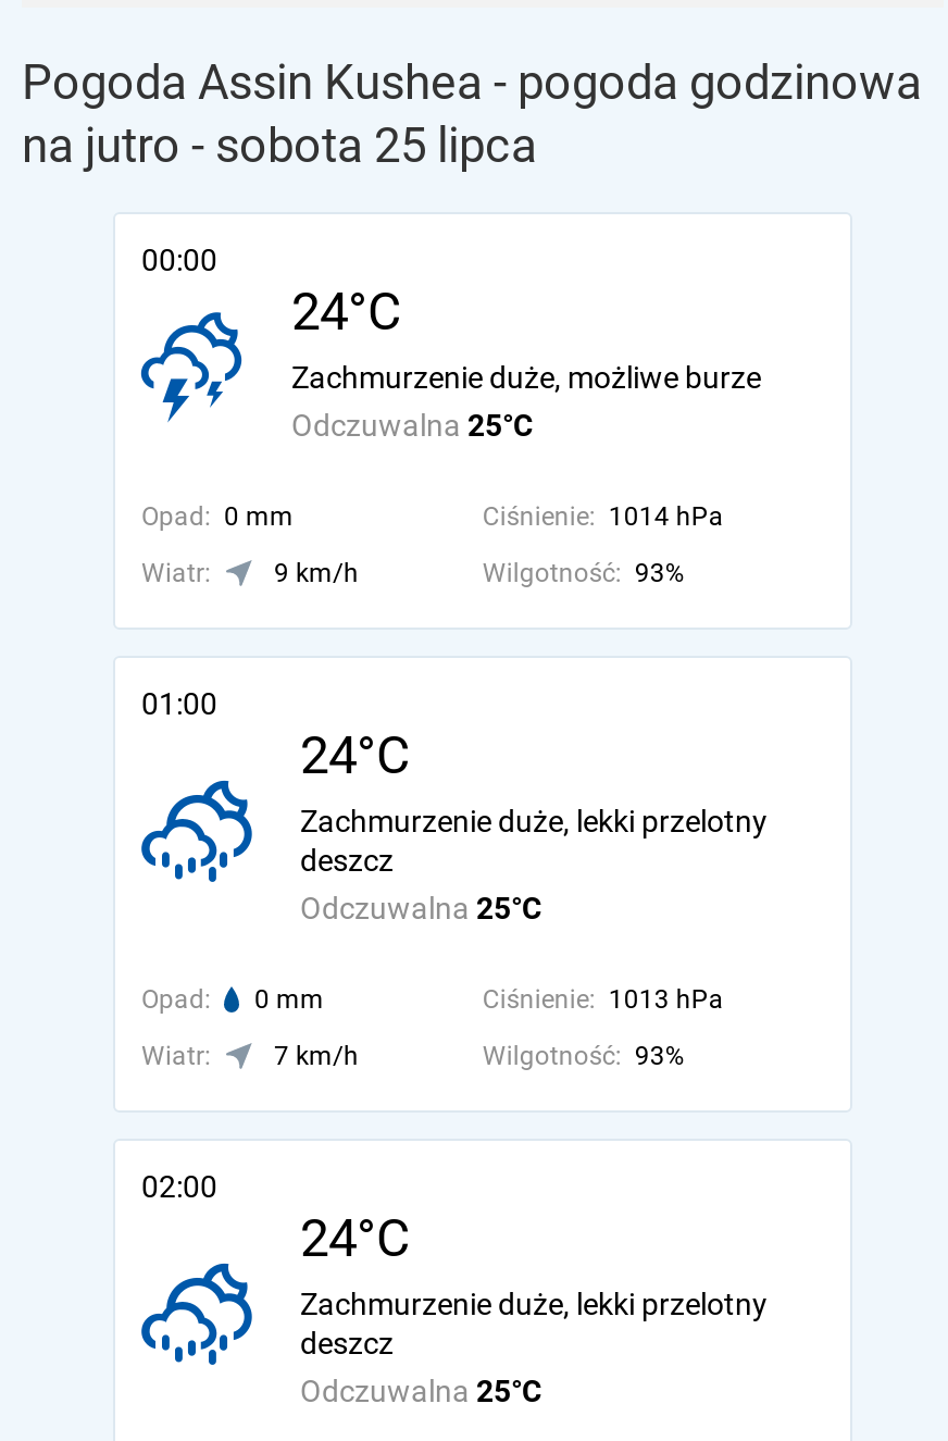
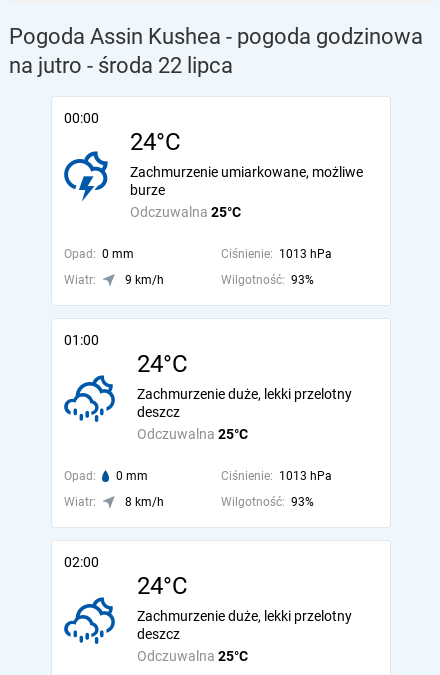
- na jutro - sobota 25 lipca
+ na jutro - środa 22 lipca

- [image]
- Zachmurzenie duże, możliwe burze
+ [image]
+ Zachmurzenie umiarkowane, możliwe
+ burze

- Ciśnienie: 1014 hPa
+ Ciśnienie: 1013 hPa

- 7 km/h
+ 8 km/h
